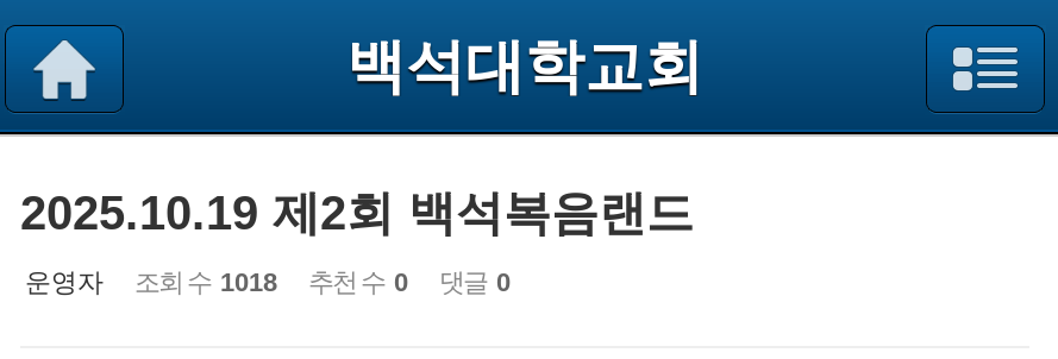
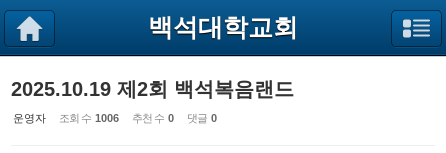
- 운영자 조회 수 1018 추천 수 0 댓글 0
+ 운영자 조회 수 1006 추천 수 0 댓글 0
